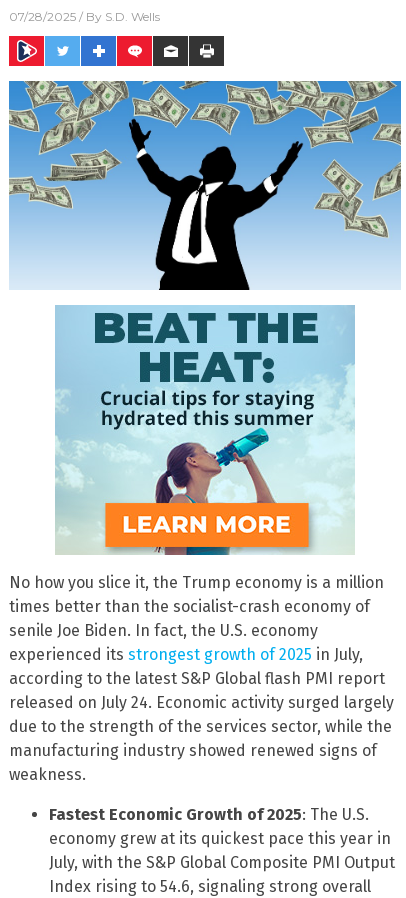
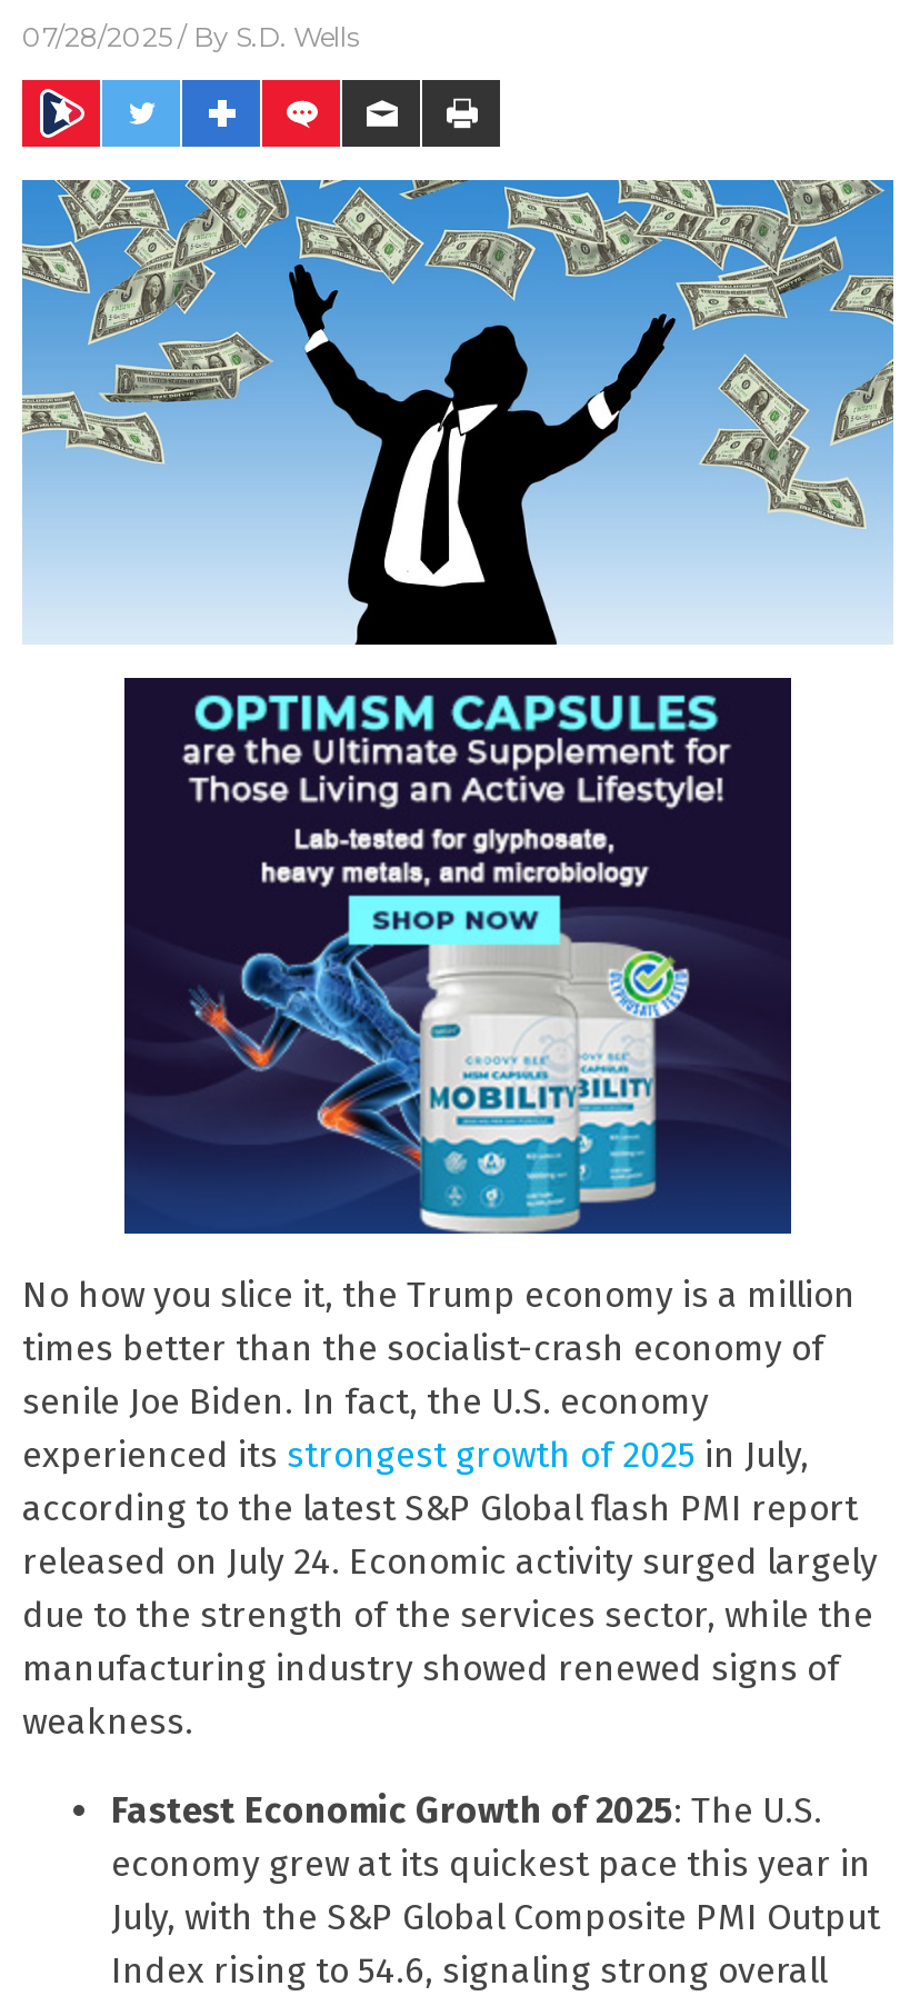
- [image]
+ [image]
